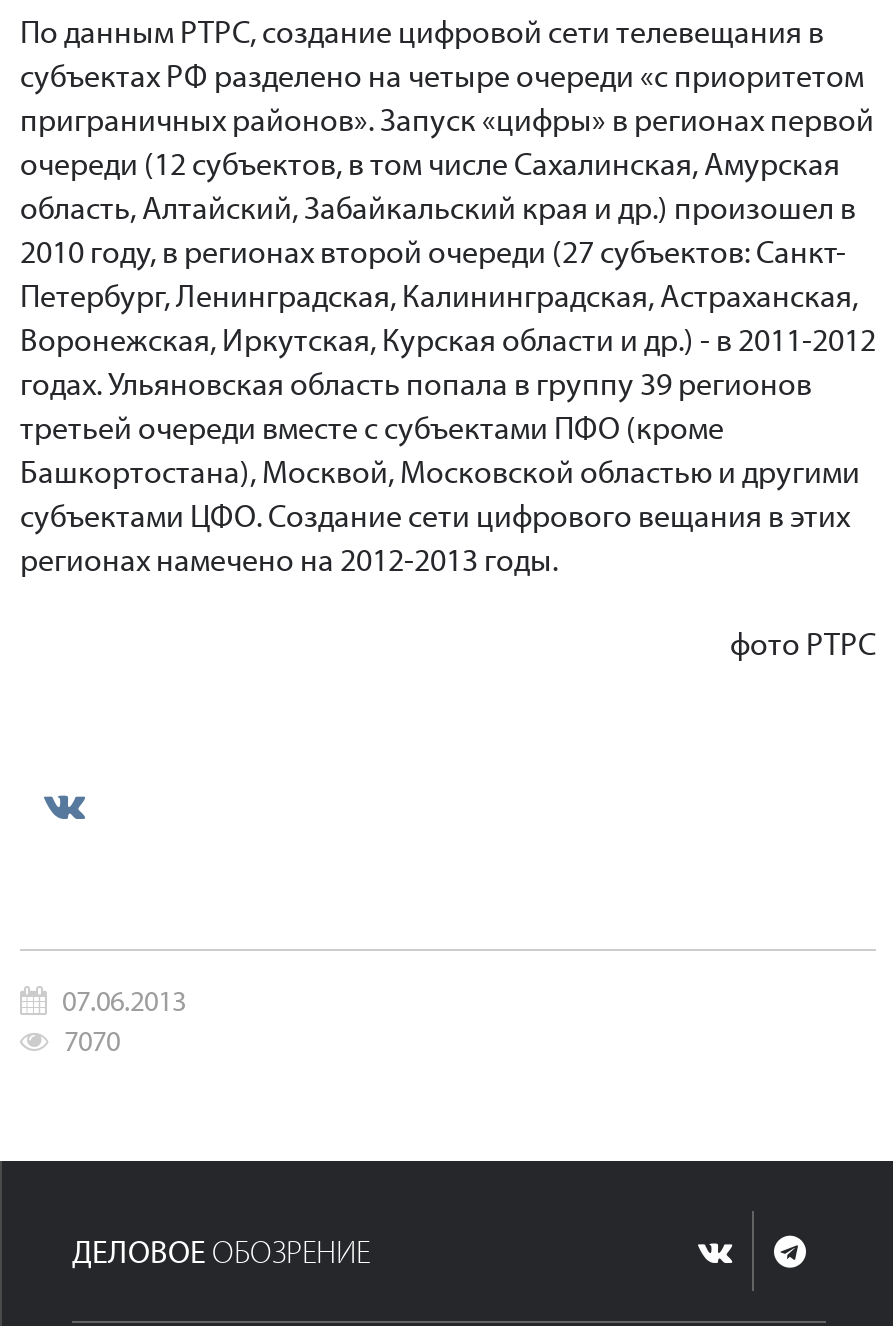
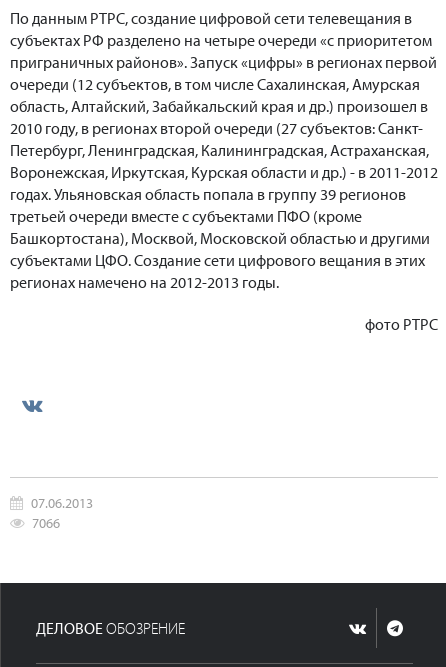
- 7070
+ 7066
